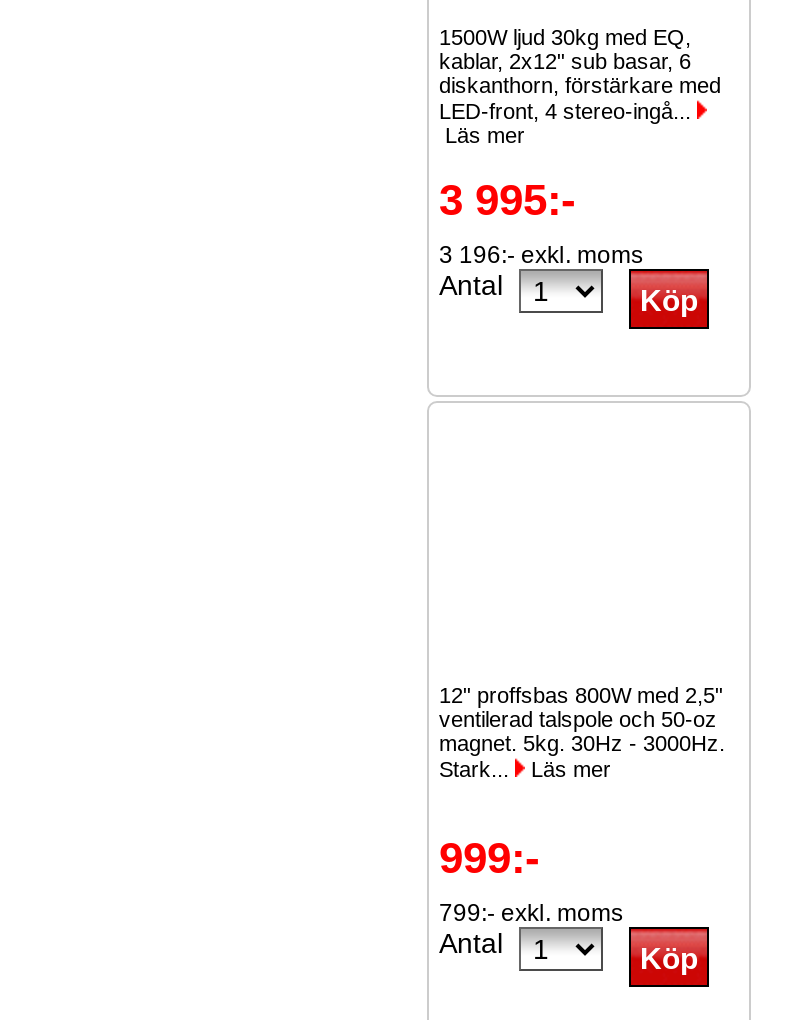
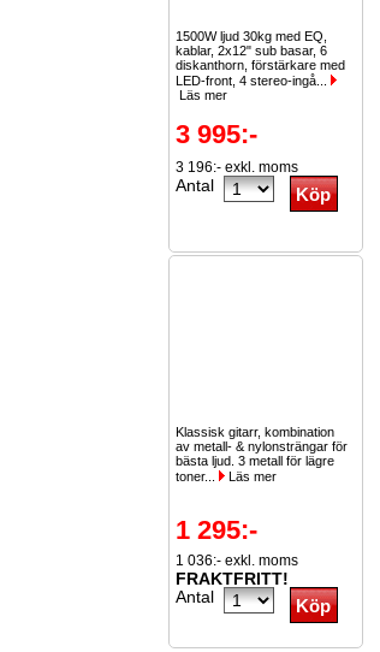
- 12" proffsbas 800W med 2,5"
- ventilerad talspole och 50-oz
- magnet. 5kg. 30Hz - 3000Hz.
- Stark... Läs mer
+ Klassisk gitarr, kombination
+ av metall- & nylonsträngar för
+ bästa ljud. 3 metall för lägre
+ toner... Läs mer

- 999:-
- 799:- exkl. moms
+ 1 295:-
+ 1 036:- exkl. moms
+ FRAKTFRITT!
